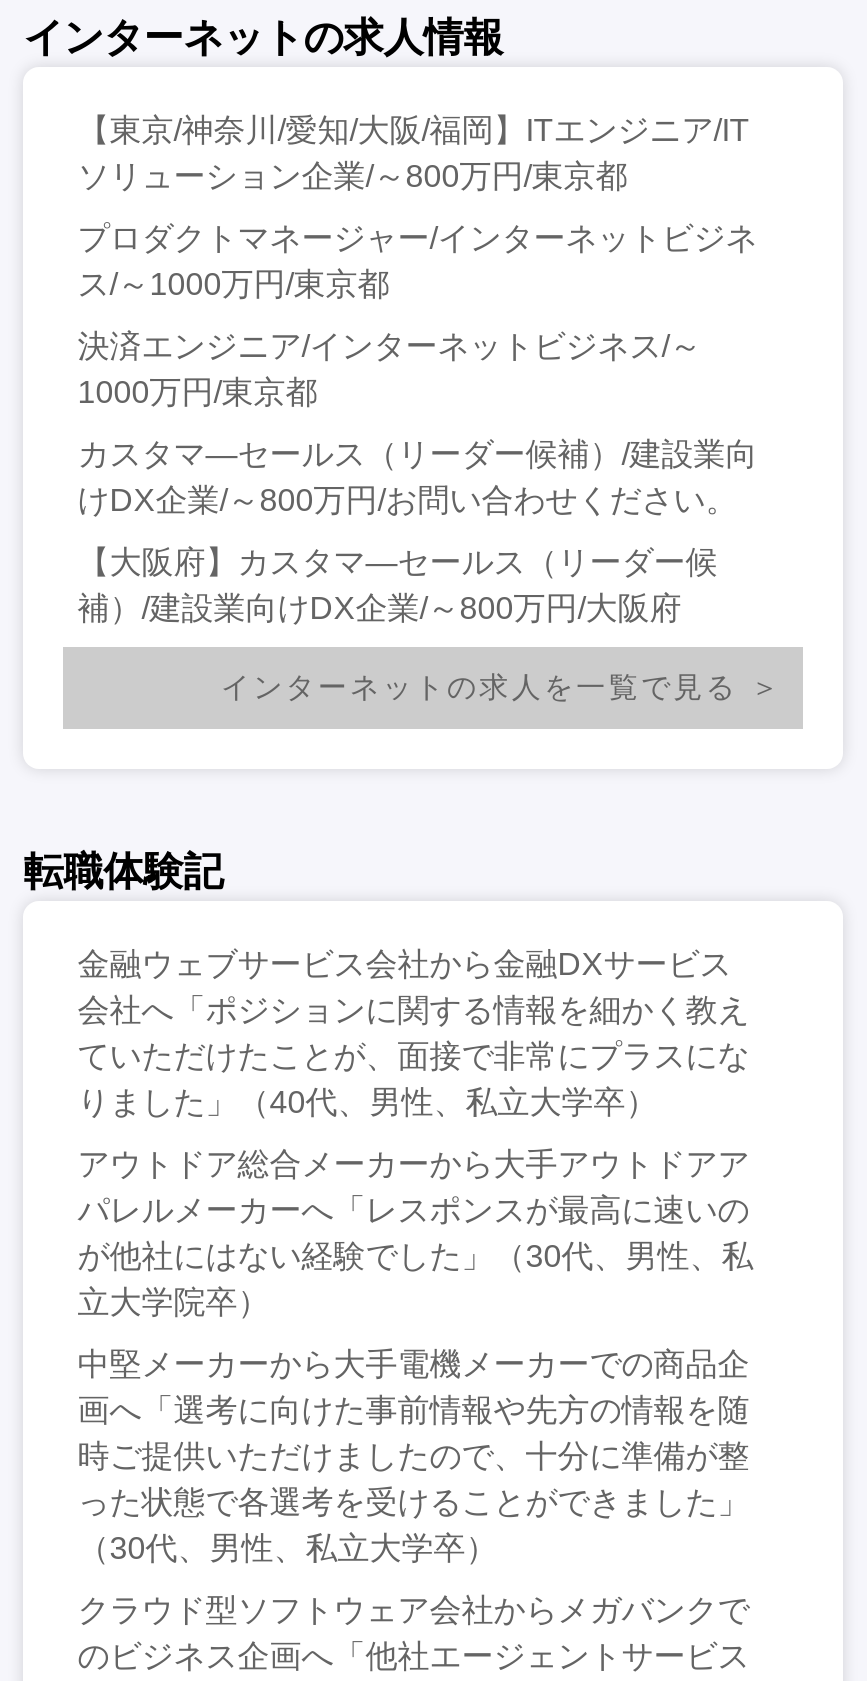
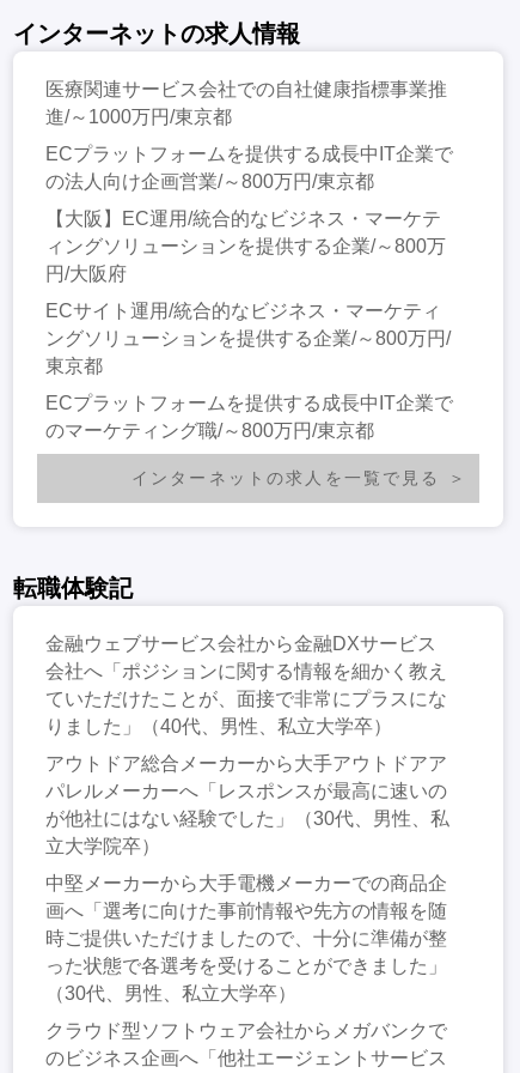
- 【東京/神奈川/愛知/大阪/福岡】ITエンジニア/IT
- ソリューション企業/～800万円/東京都
+ 医療関連サービス会社での自社健康指標事業推
+ 進/～1000万円/東京都

- プロダクトマネージャー/インターネットビジネ
- ス/～1000万円/東京都
+ ECプラットフォームを提供する成長中IT企業で
+ の法人向け企画営業/～800万円/東京都

- 決済エンジニア/インターネットビジネス/～
- 1000万円/東京都
+ 【大阪】EC運用/統合的なビジネス・マーケテ
+ ィングソリューションを提供する企業/～800万
+ 円/大阪府

- カスタマ―セールス（リーダー候補）/建設業向
- けDX企業/～800万円/お問い合わせください。
+ ECサイト運用/統合的なビジネス・マーケティ
+ ングソリューションを提供する企業/～800万円/
+ 東京都

- 【大阪府】カスタマ―セールス（リーダー候
- 補）/建設業向けDX企業/～800万円/大阪府
+ ECプラットフォームを提供する成長中IT企業で
+ のマーケティング職/～800万円/東京都
